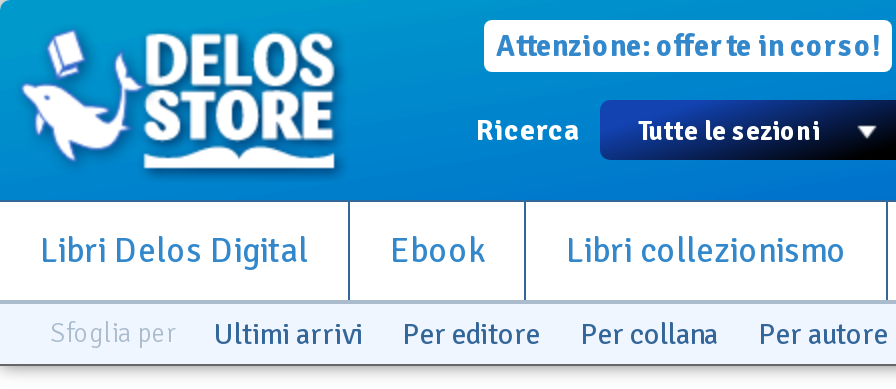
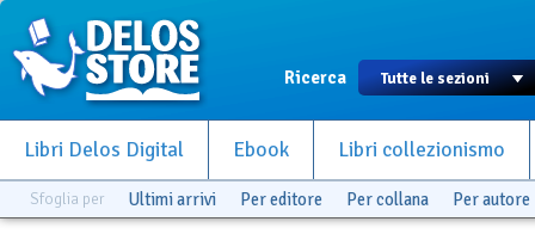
- Attenzione: offerte in corso!
